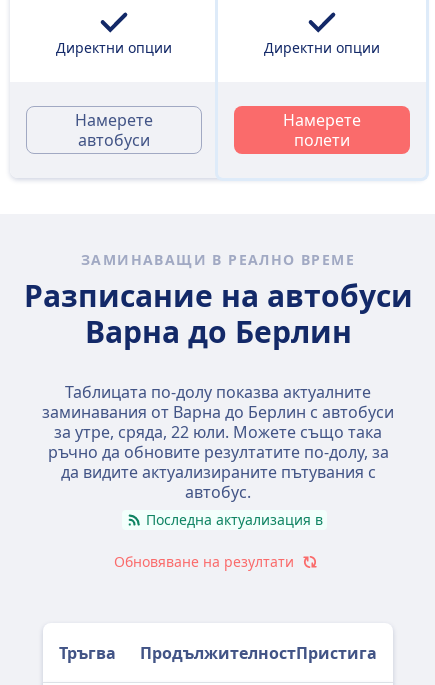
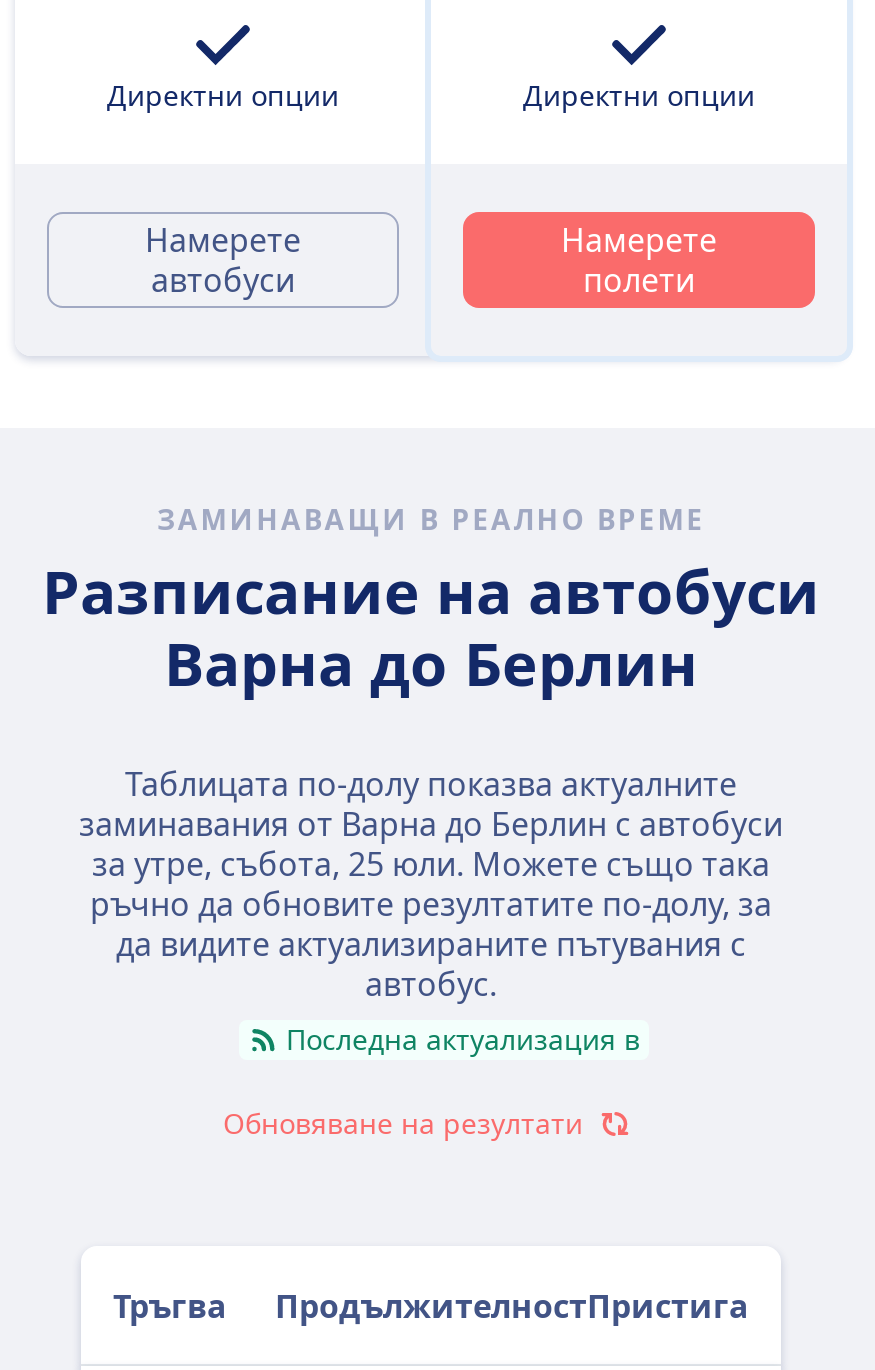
- за утре, сряда, 22 юли. Можете също така
+ за утре, събота, 25 юли. Можете също така
